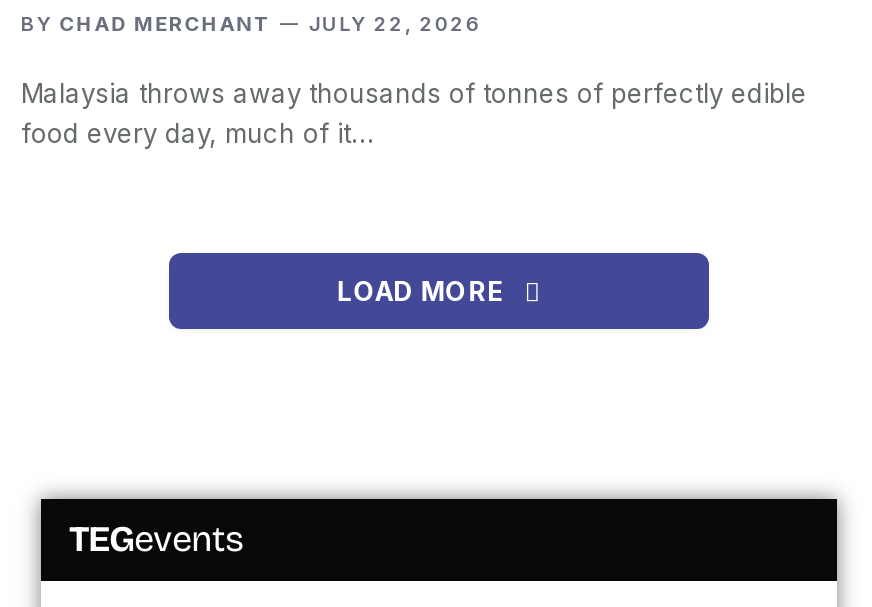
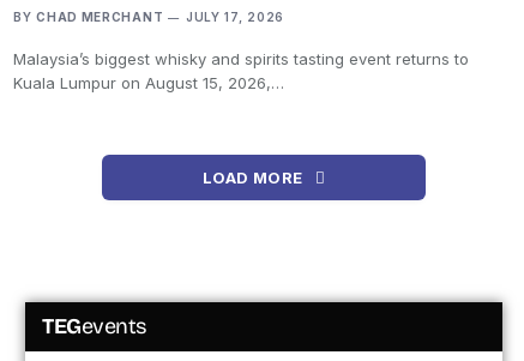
- BY CHAD MERCHANT JULY 22, 2026
+ BY CHAD MERCHANT JULY 17, 2026

- Malaysia throws away thousands of tonnes of perfectly edible
- food every day, much of it…
+ Malaysia’s biggest whisky and spirits tasting event returns to
+ Kuala Lumpur on August 15, 2026,…
